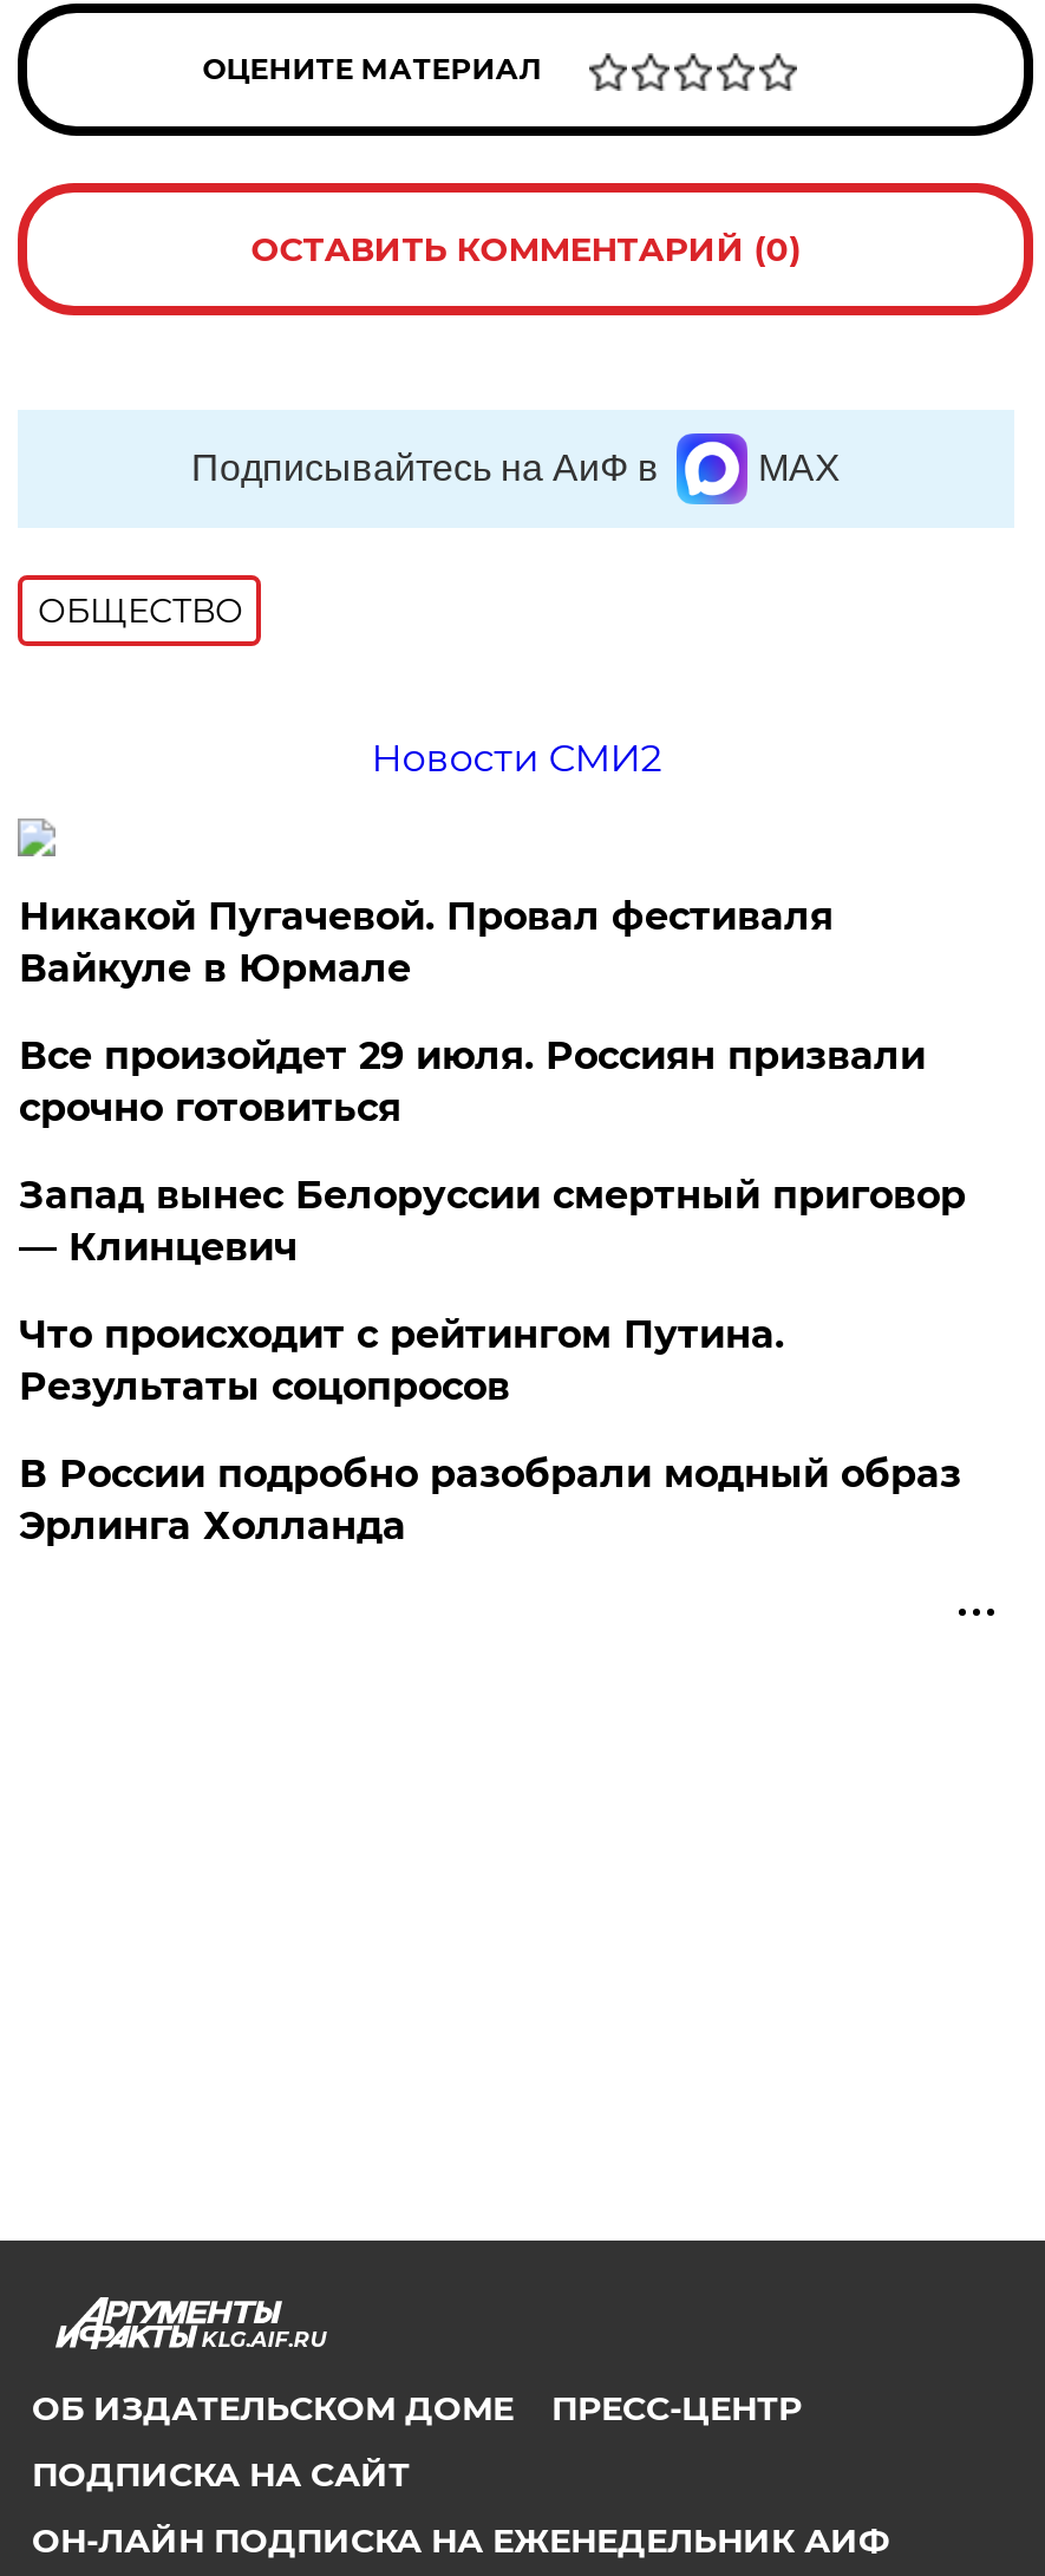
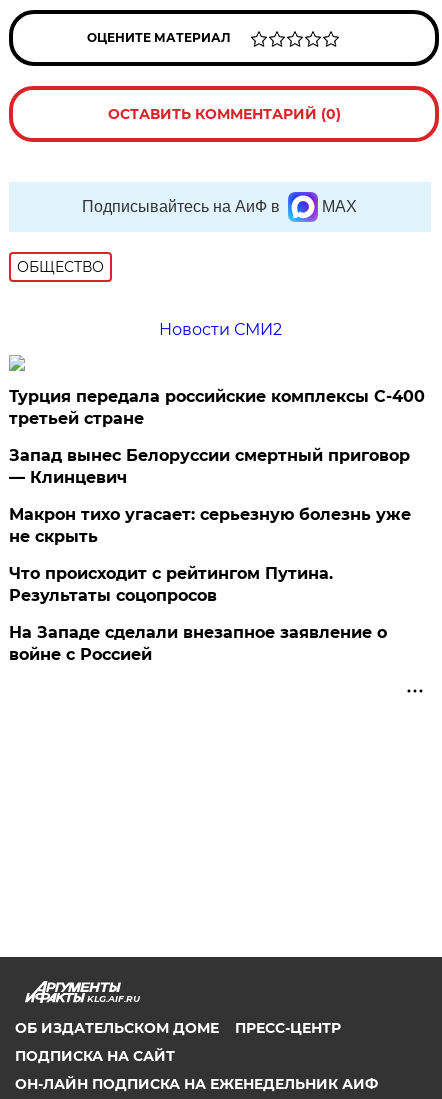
- Никакой Пугачевой. Провал фестиваля
- Вайкуле в Юрмале
- Все произойдет 29 июля. Россиян призвали
- срочно готовиться
+ Турция передала российские комплексы С-400
+ третьей стране

moved up: Запад вынес Белоруссии смертный приговор | — Клинцевич

+ Макрон тихо угасает: серьезную болезнь уже
+ не скрыть

- В России подробно разобрали модный образ
- Эрлинга Холланда
+ На Западе сделали внезапное заявление о
+ войне с Россией
